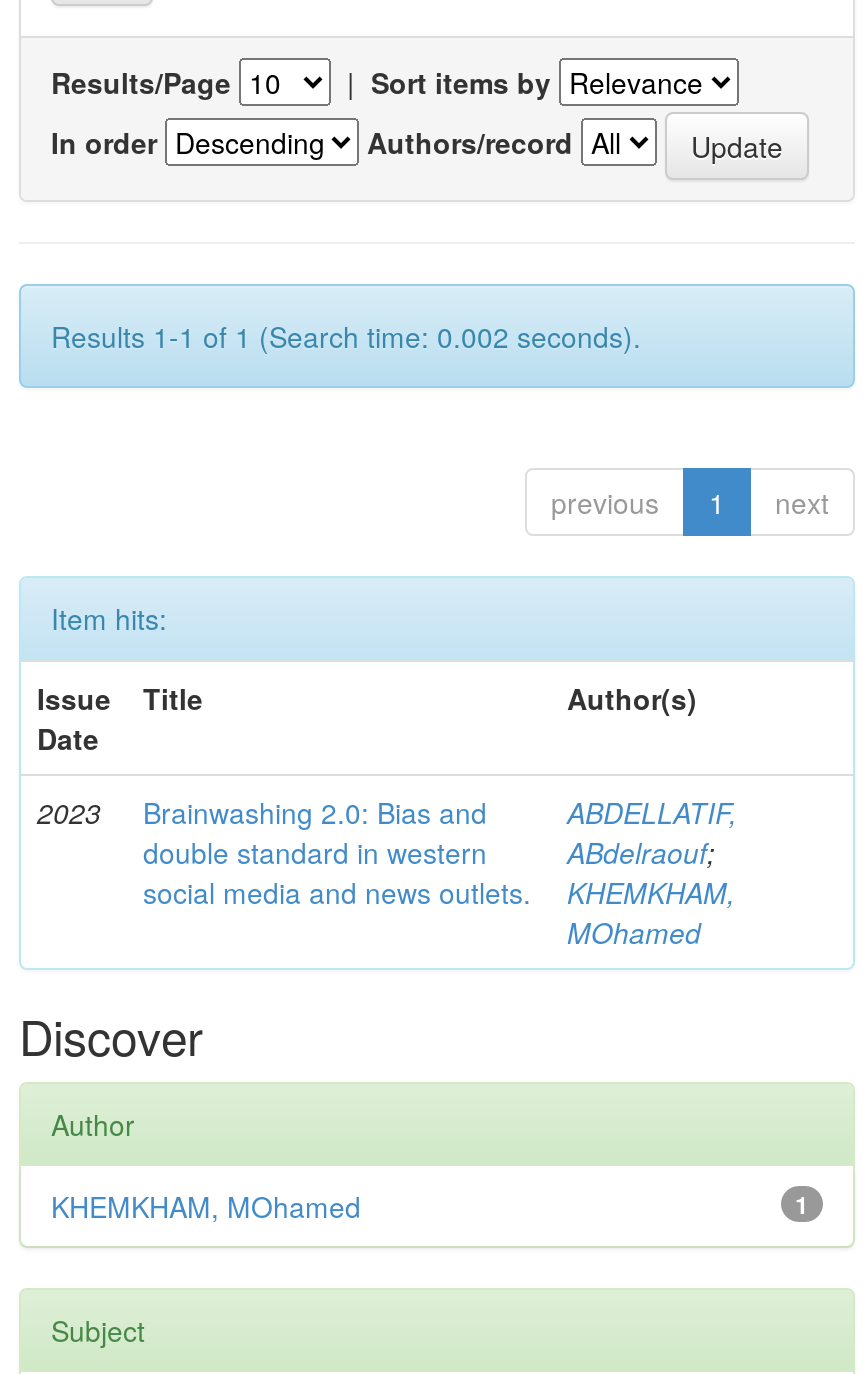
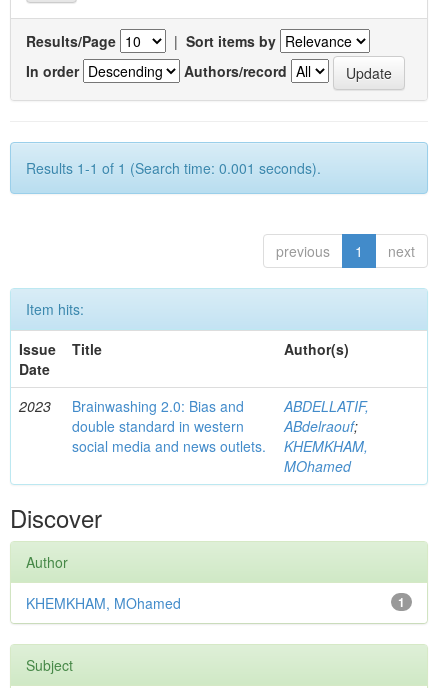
- Results 1-1 of 1 (Search time: 0.002 seconds).
+ Results 1-1 of 1 (Search time: 0.001 seconds).
